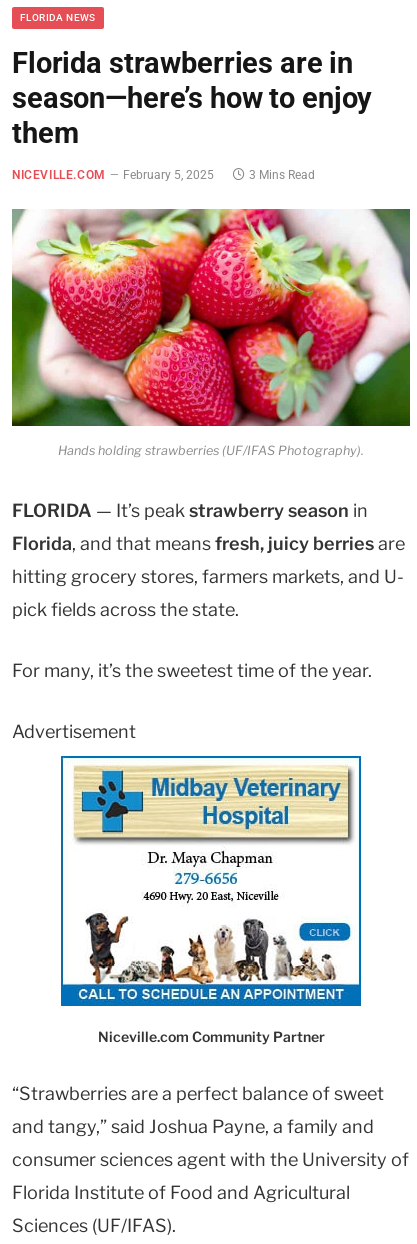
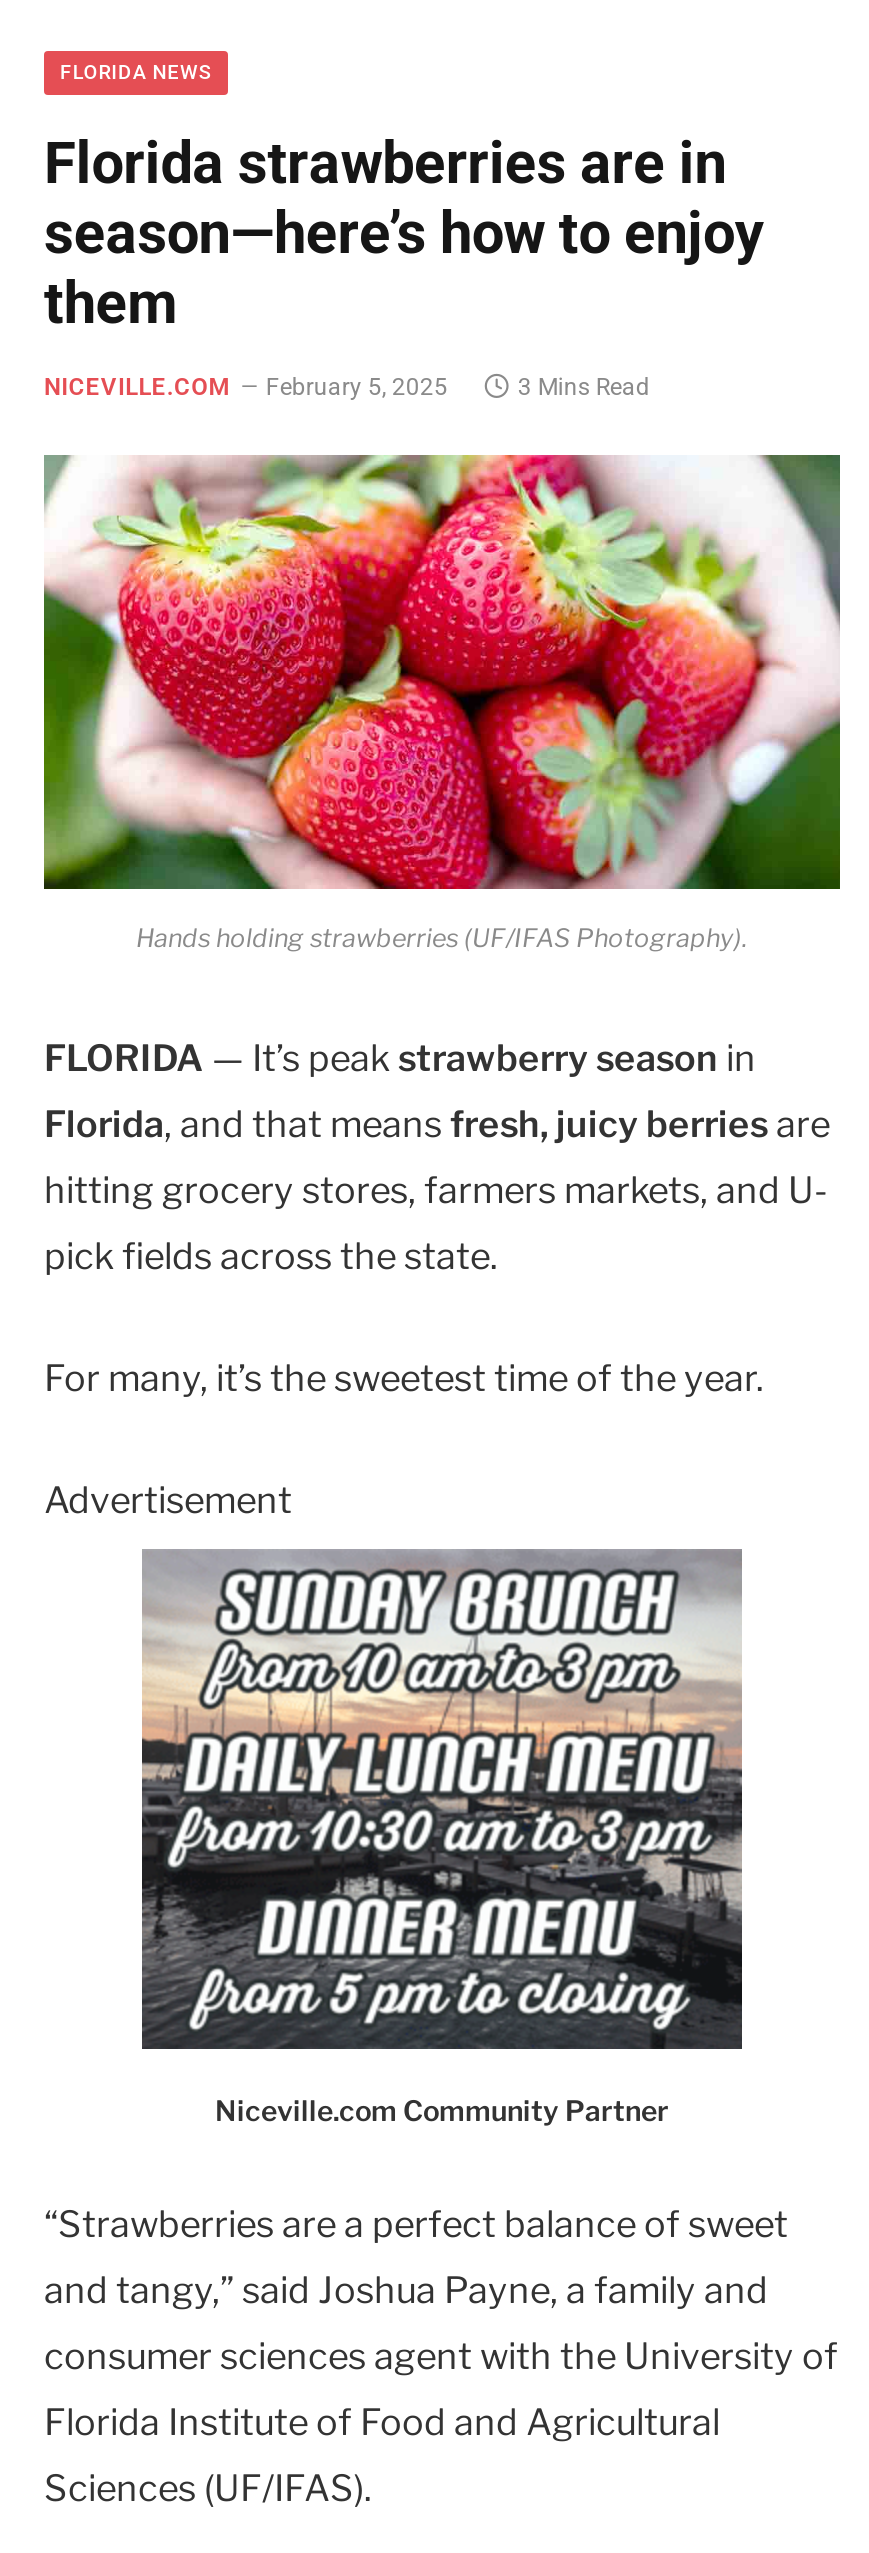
- [image]
+ [image]
